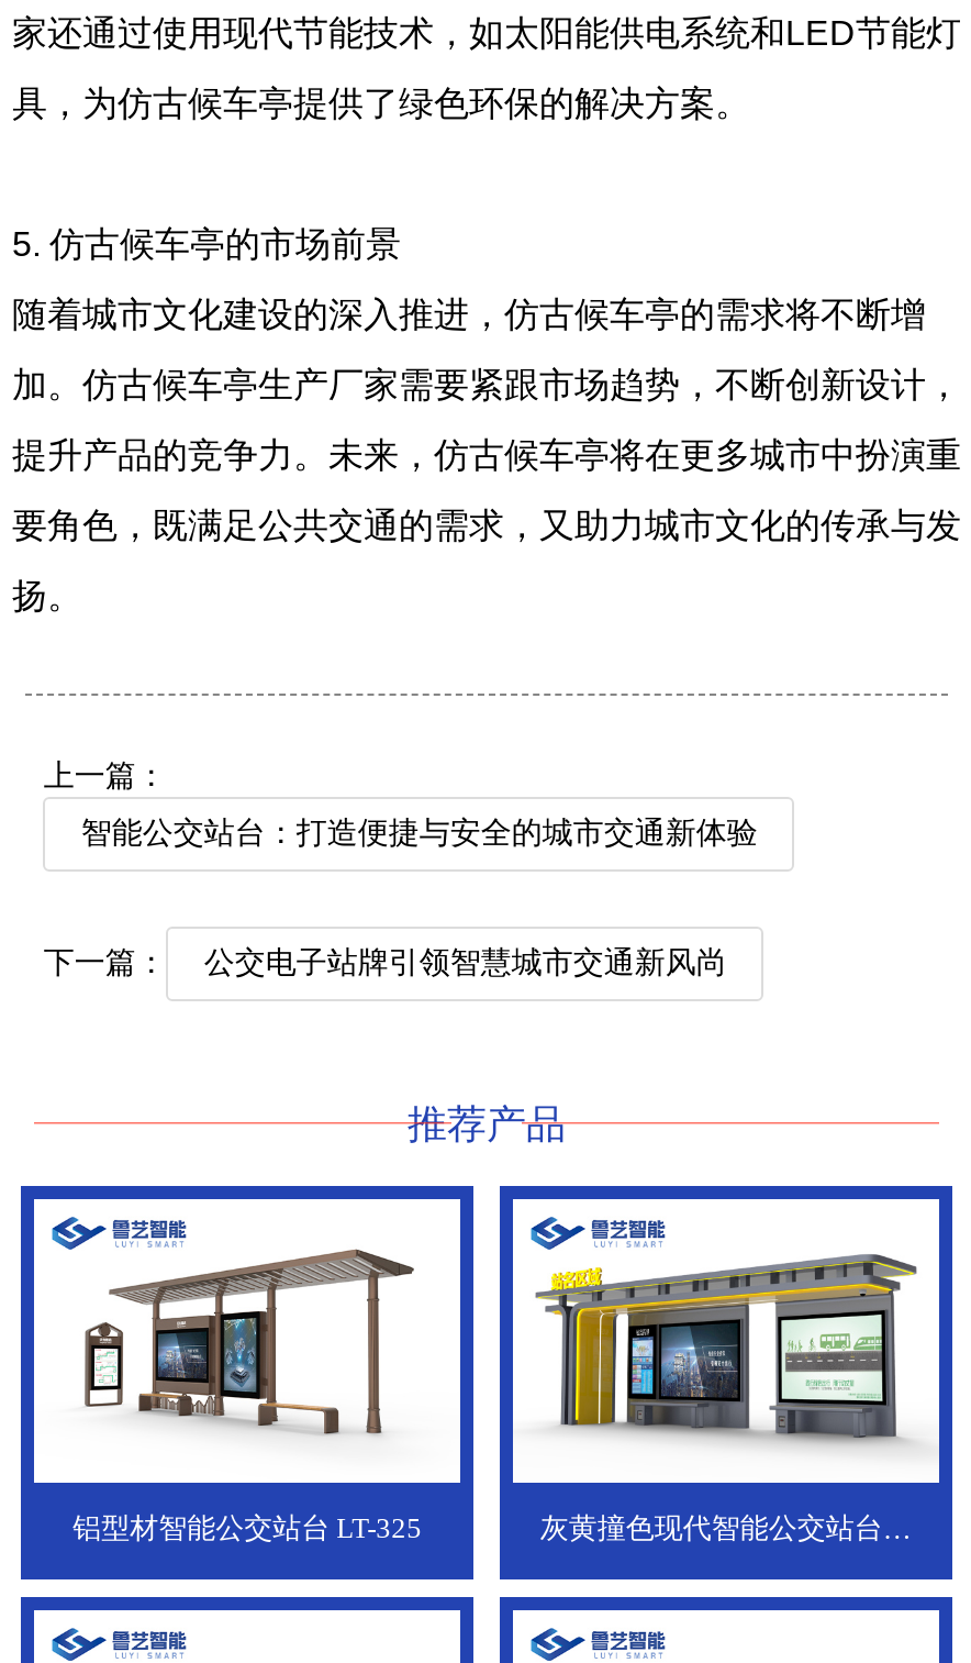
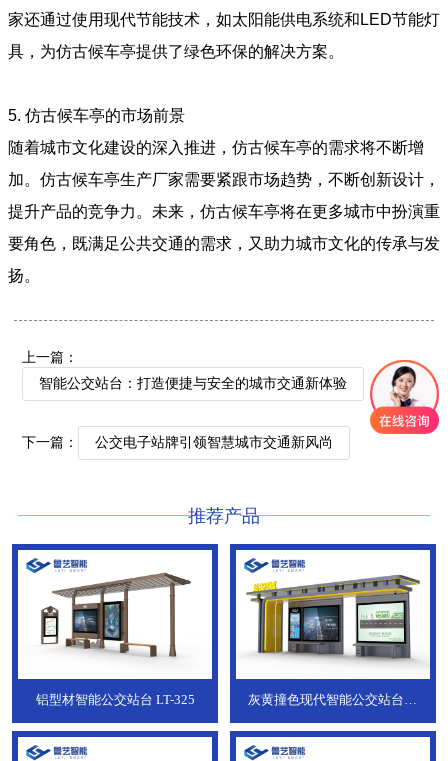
+ [image]
